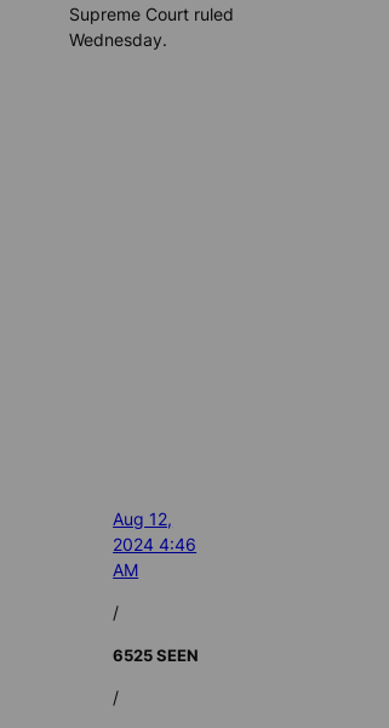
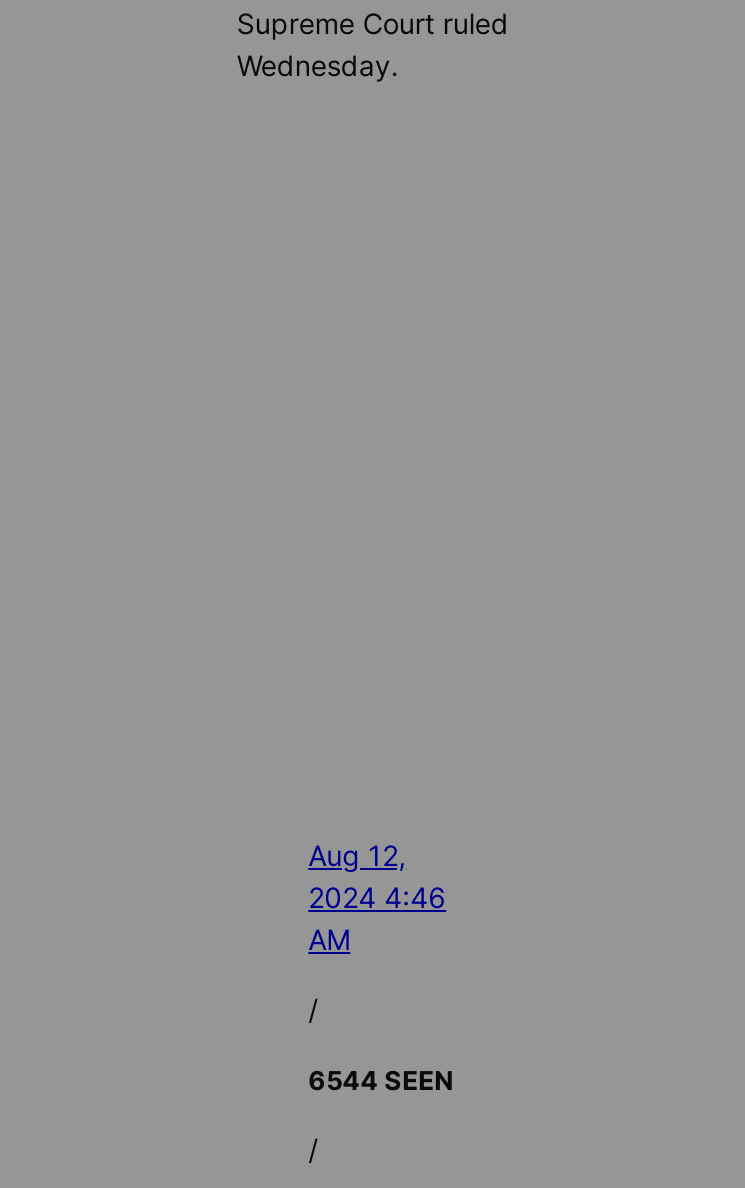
- 6525 SEEN
+ 6544 SEEN
